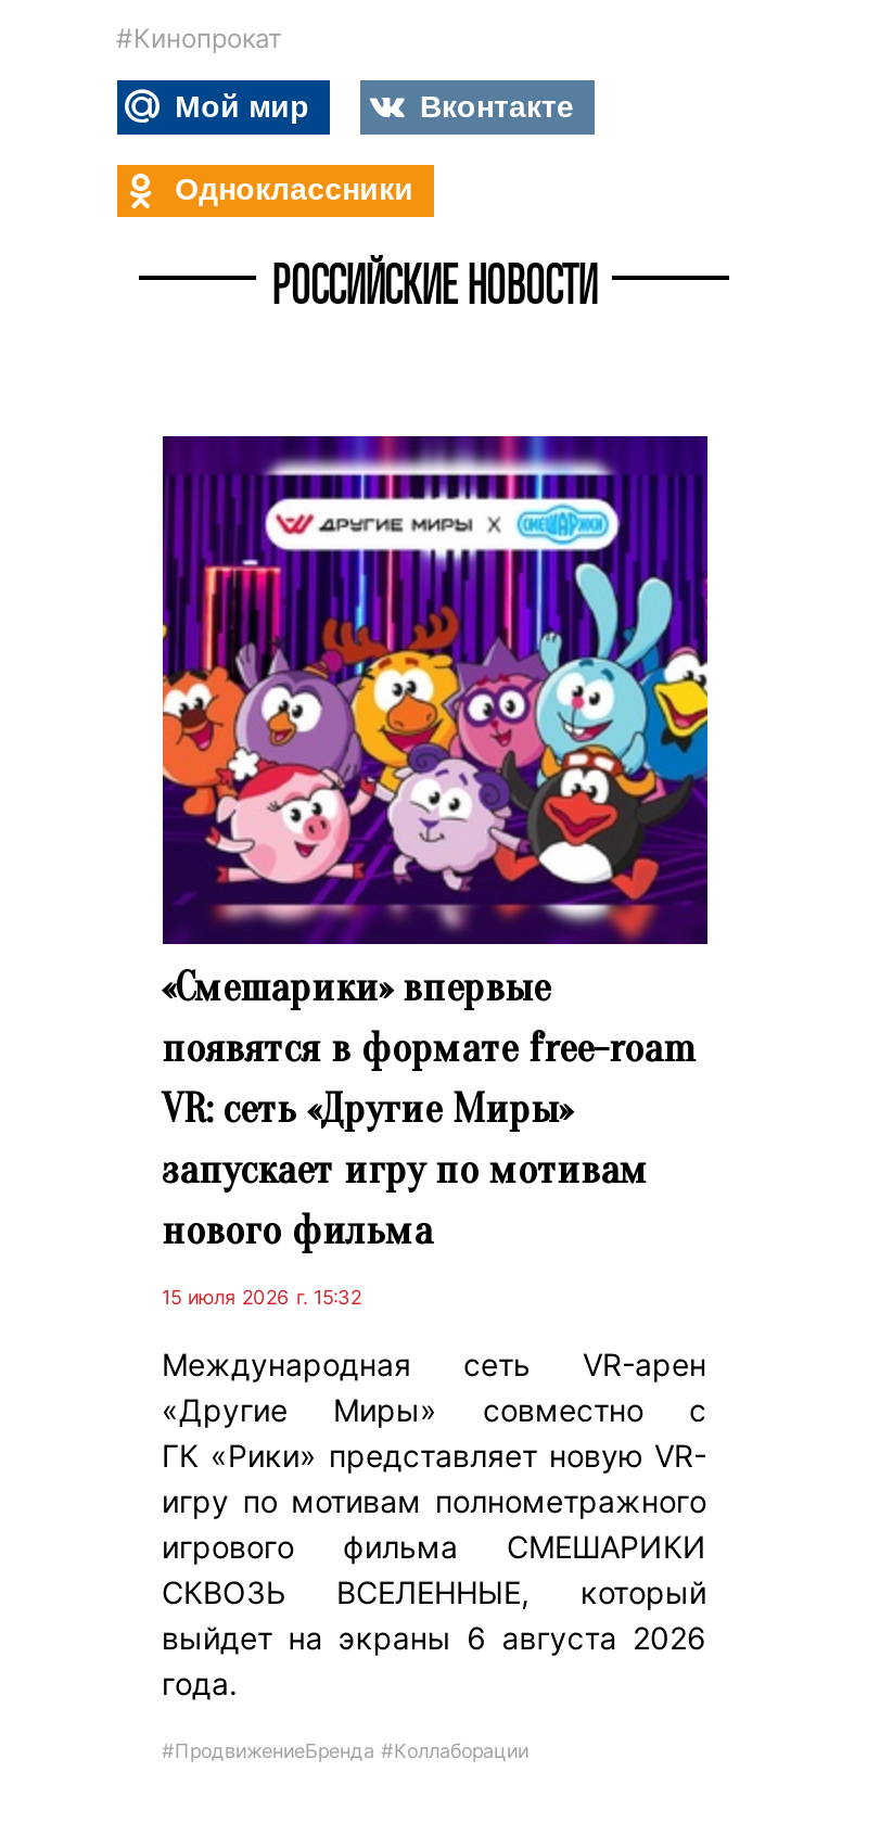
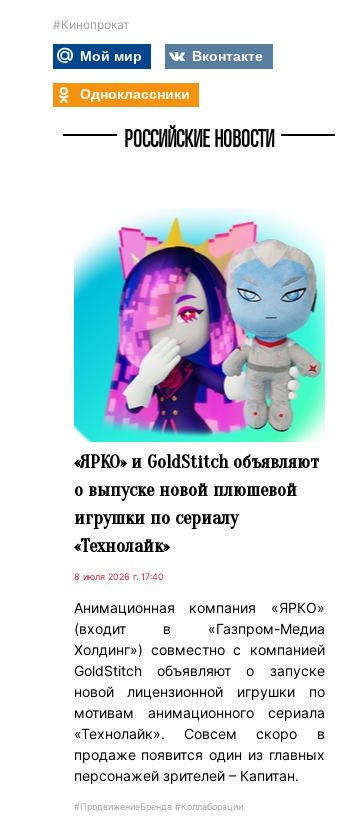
- [image]
- «Смешарики» впервые
- появятся в формате free-roam
- VR: сеть «Другие Миры»
- запускает игру по мотивам
- нового фильма
+ [image]
+ «ЯРКО» и GoldStitch объявляют
+ о выпуске новой плюшевой
+ игрушки по сериалу
+ «Технолайк»

- 15 июля 2026 г. 15:32
+ 8 июля 2026 г. 17:40

- Международная сеть VR-арен
- «Другие Миры» совместно с
- ГК «Рики» представляет новую VR-
- игру по мотивам полнометражного
- игрового фильма СМЕШАРИКИ
- СКВОЗЬ ВСЕЛЕННЫЕ, который
- выйдет на экраны 6 августа 2026
- года.
+ Анимационная компания «ЯРКО»
+ (входит в «Газпром-Медиа
+ Холдинг») совместно с компанией
+ GoldStitch объявляют о запуске
+ новой лицензионной игрушки по
+ мотивам анимационного сериала
+ «Технолайк». Совсем скоро в
+ продаже появится один из главных
+ персонажей зрителей – Капитан.
